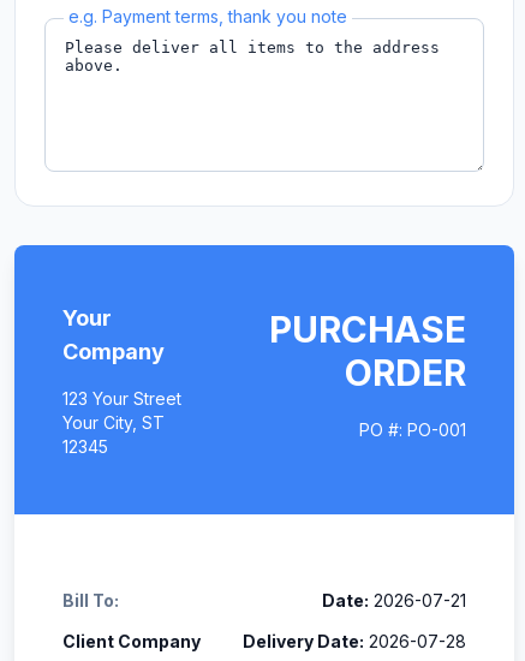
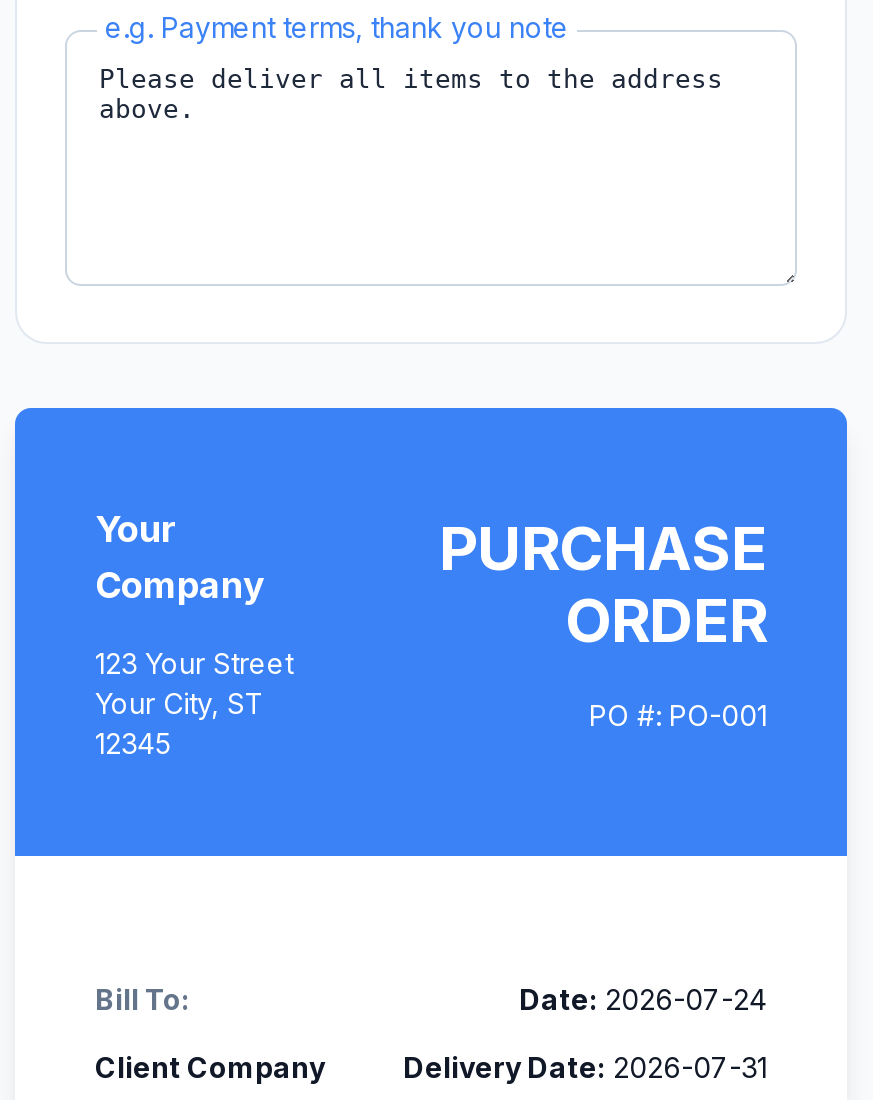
- Date: 2026-07-21
+ Date: 2026-07-24

- Delivery Date: 2026-07-28
+ Delivery Date: 2026-07-31
